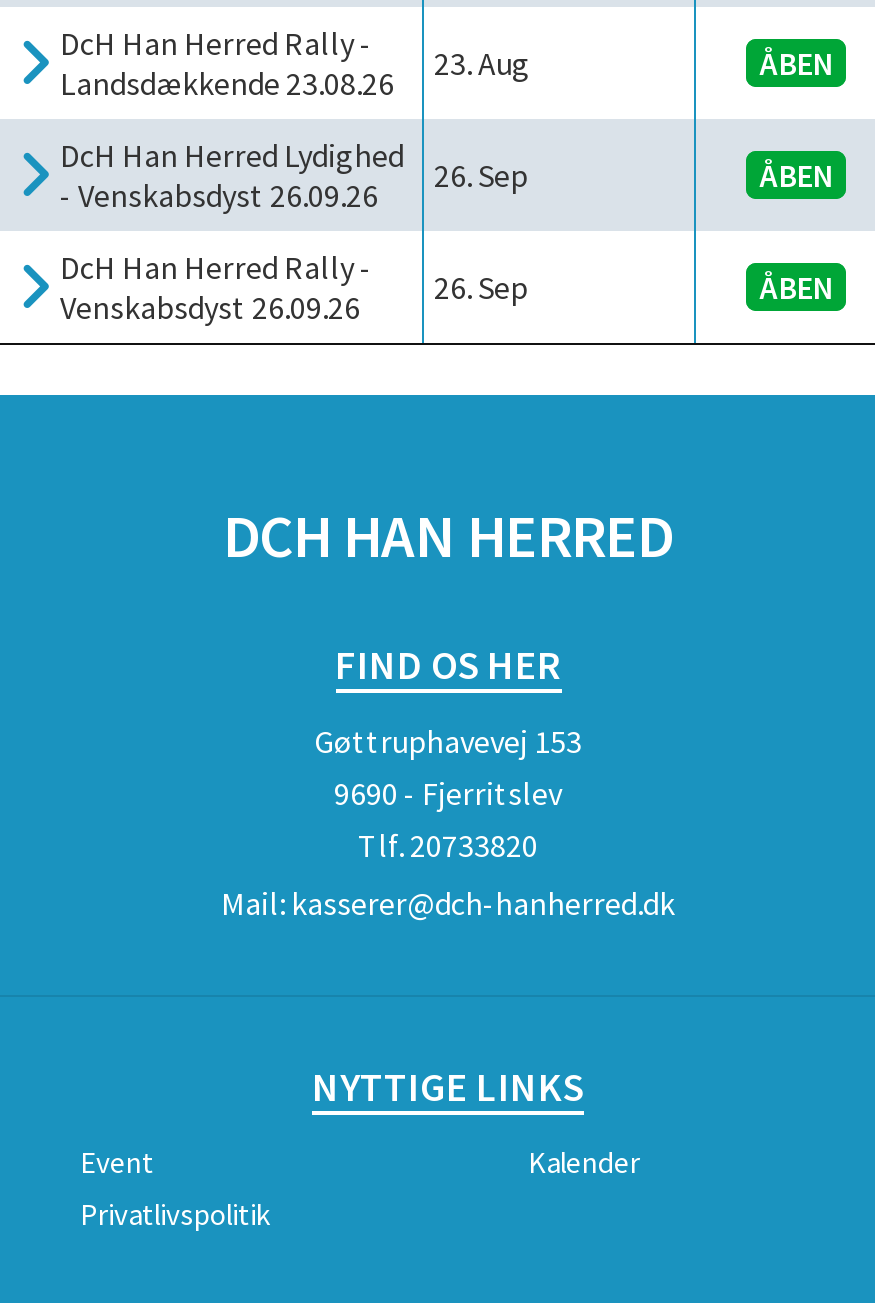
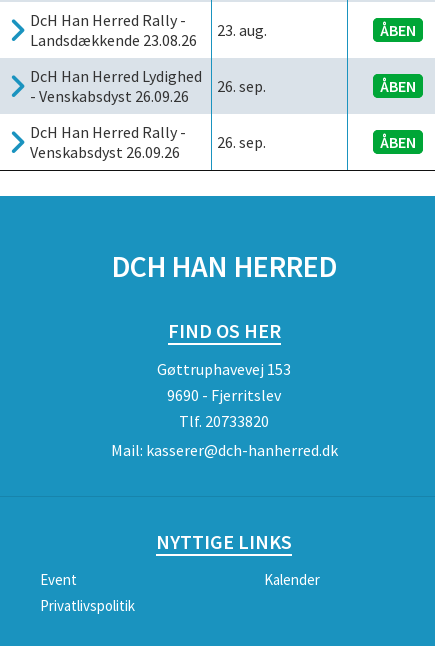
- DcH Han Herred Rally - Landsdækkende 23.08.26 23. Aug
+ DcH Han Herred Rally - Landsdækkende 23.08.26 23. aug.

- DcH Han Herred Lydighed - Venskabsdyst 26.09.26 26. Sep
+ DcH Han Herred Lydighed - Venskabsdyst 26.09.26 26. sep.

- DcH Han Herred Rally - Venskabsdyst 26.09.26 26. Sep
+ DcH Han Herred Rally - Venskabsdyst 26.09.26 26. sep.
